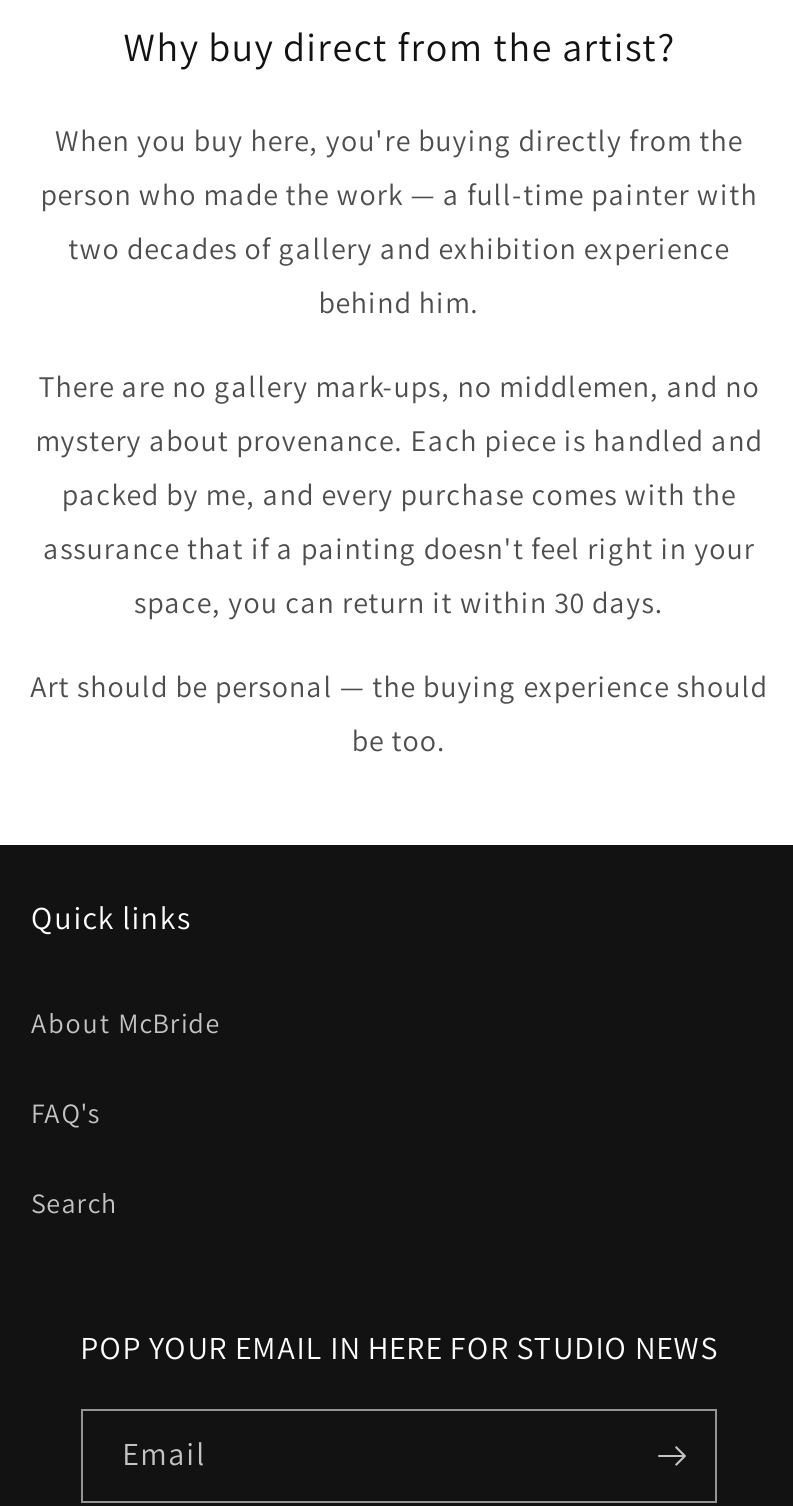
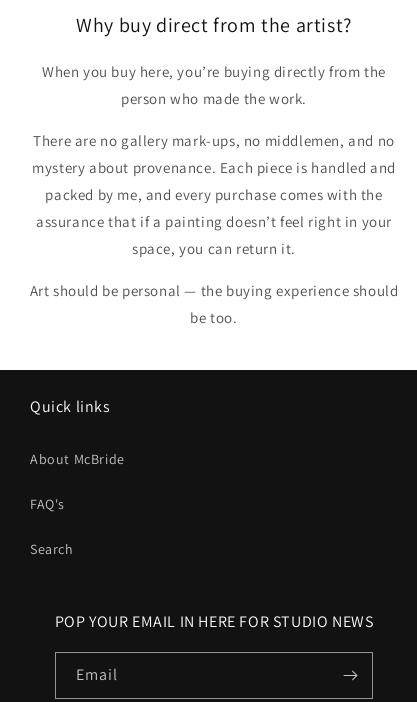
- When you buy here, you're buying directly from the
- person who made the work — a full-time painter with
- two decades of gallery and exhibition experience
- behind him.
+ When you buy here, you’re buying directly from the
+ person who made the work.

- There are no gallery mark-ups, no middlemen, and no
+ There are no gallery mark‑ups, no middlemen, and no

- assurance that if a painting doesn't feel right in your
- space, you can return it within 30 days.
+ assurance that if a painting doesn’t feel right in your
+ space, you can return it.
